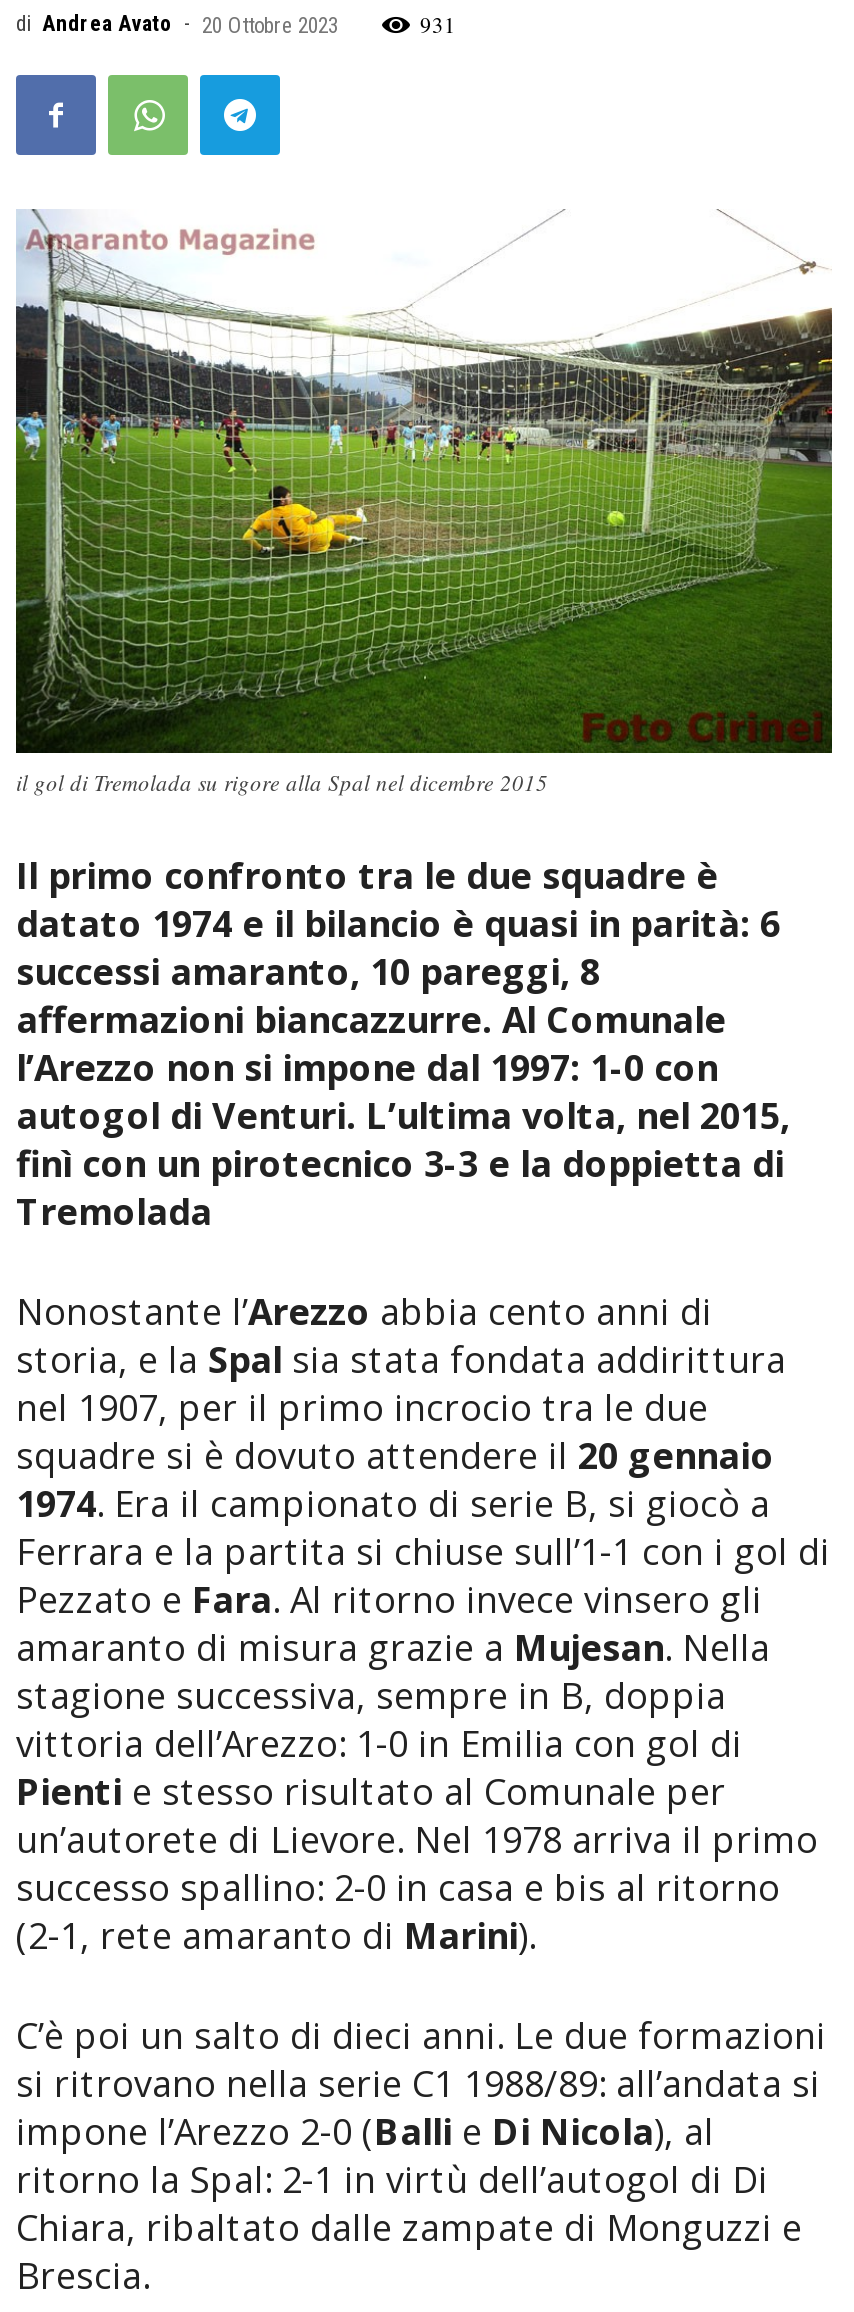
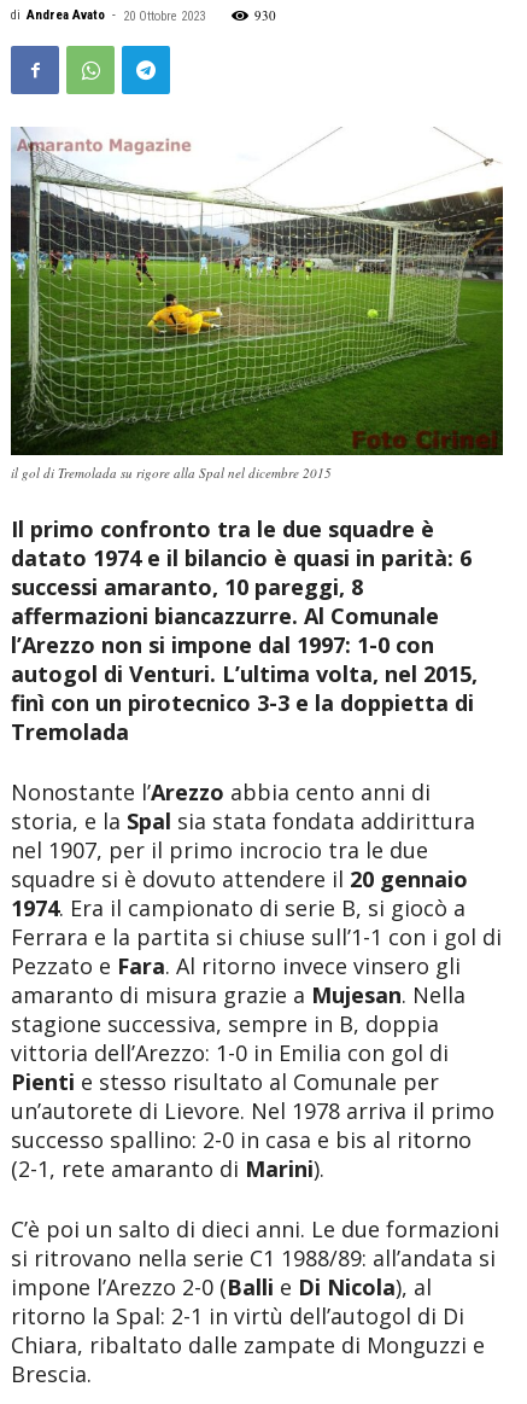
- 931
+ 930
